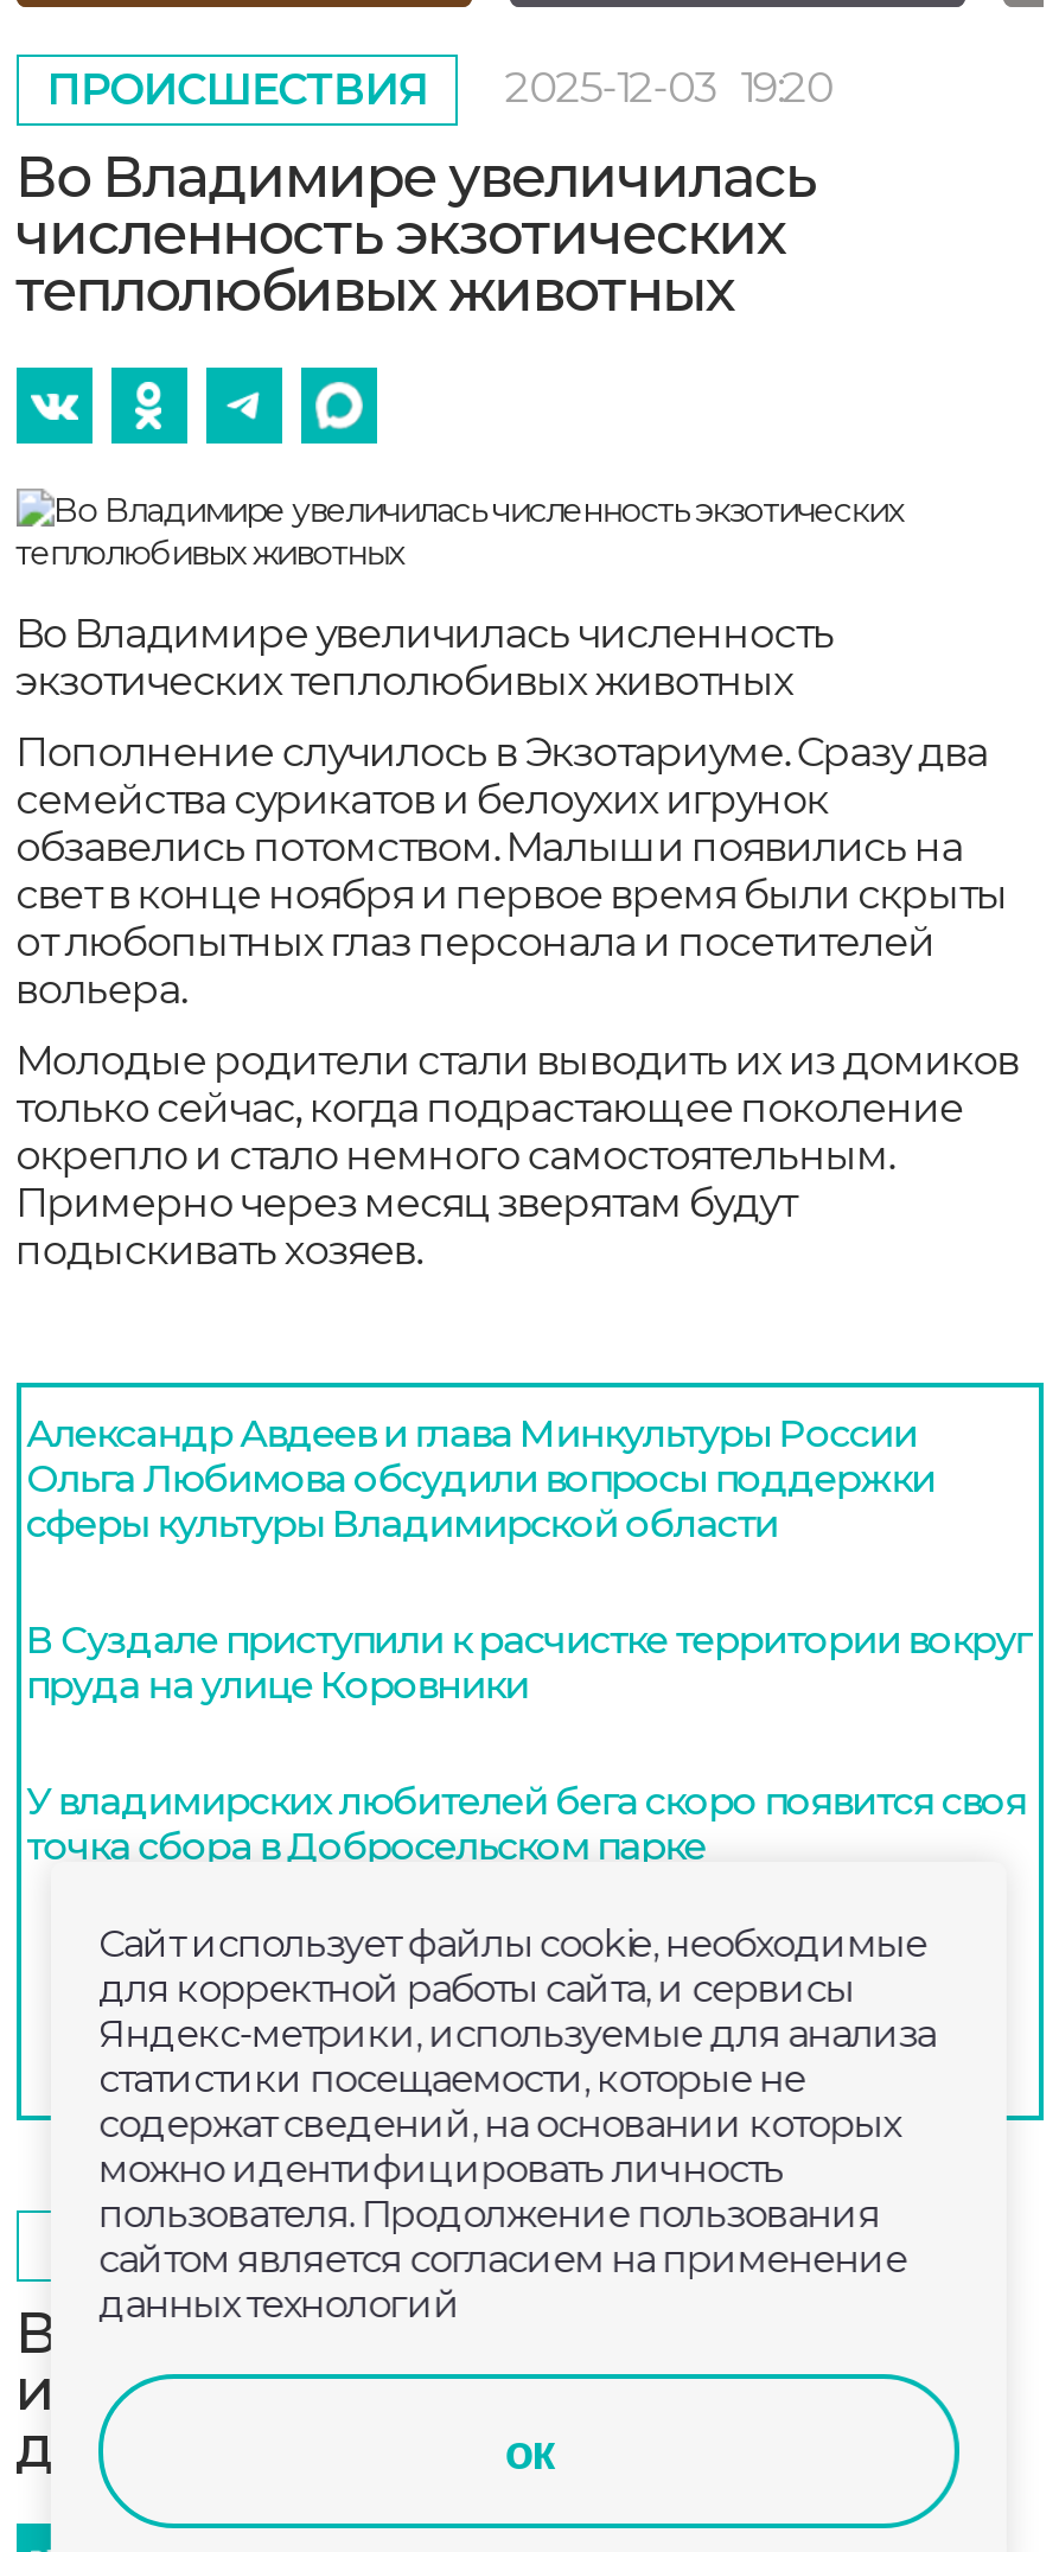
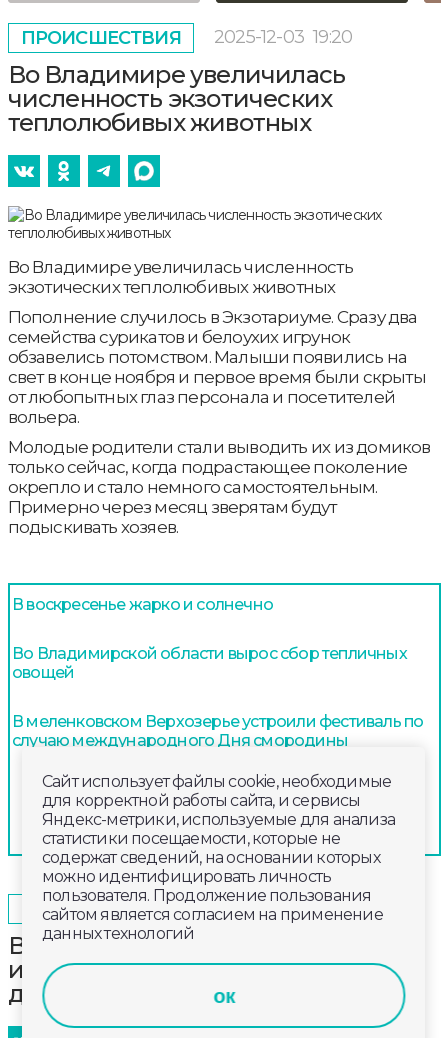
- Александр Авдеев и глава Минкультуры России
- Ольга Любимова обсудили вопросы поддержки
- сферы культуры Владимирской области
+ В воскресенье жарко и солнечно

- В Суздале приступили к расчистке территории вокруг
- пруда на улице Коровники
+ Во Владимирской области вырос сбор тепличных
+ овощей

- У владимирских любителей бега скоро появится своя
- точка сбора в Добросельском парке
+ В меленковском Верхозерье устроили фестиваль по
+ случаю международного Дня смородины
